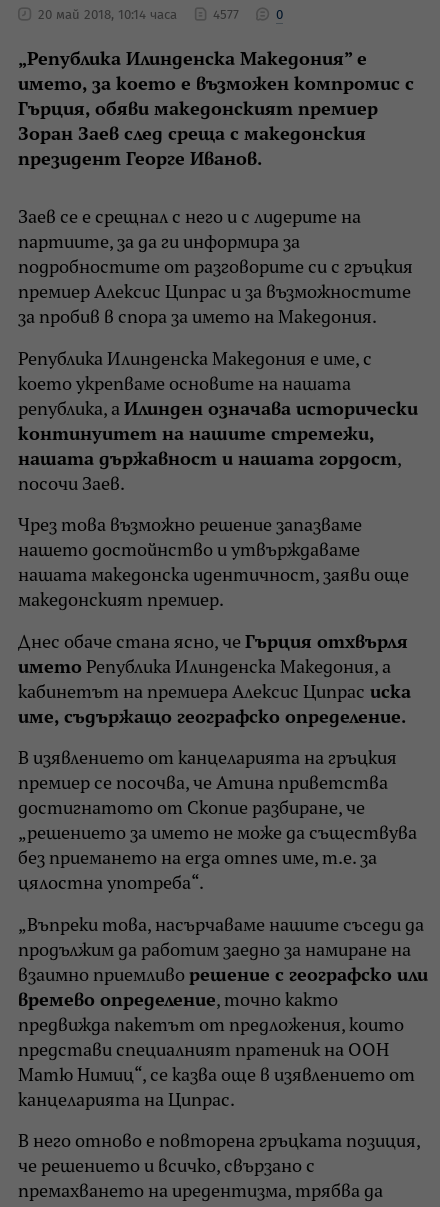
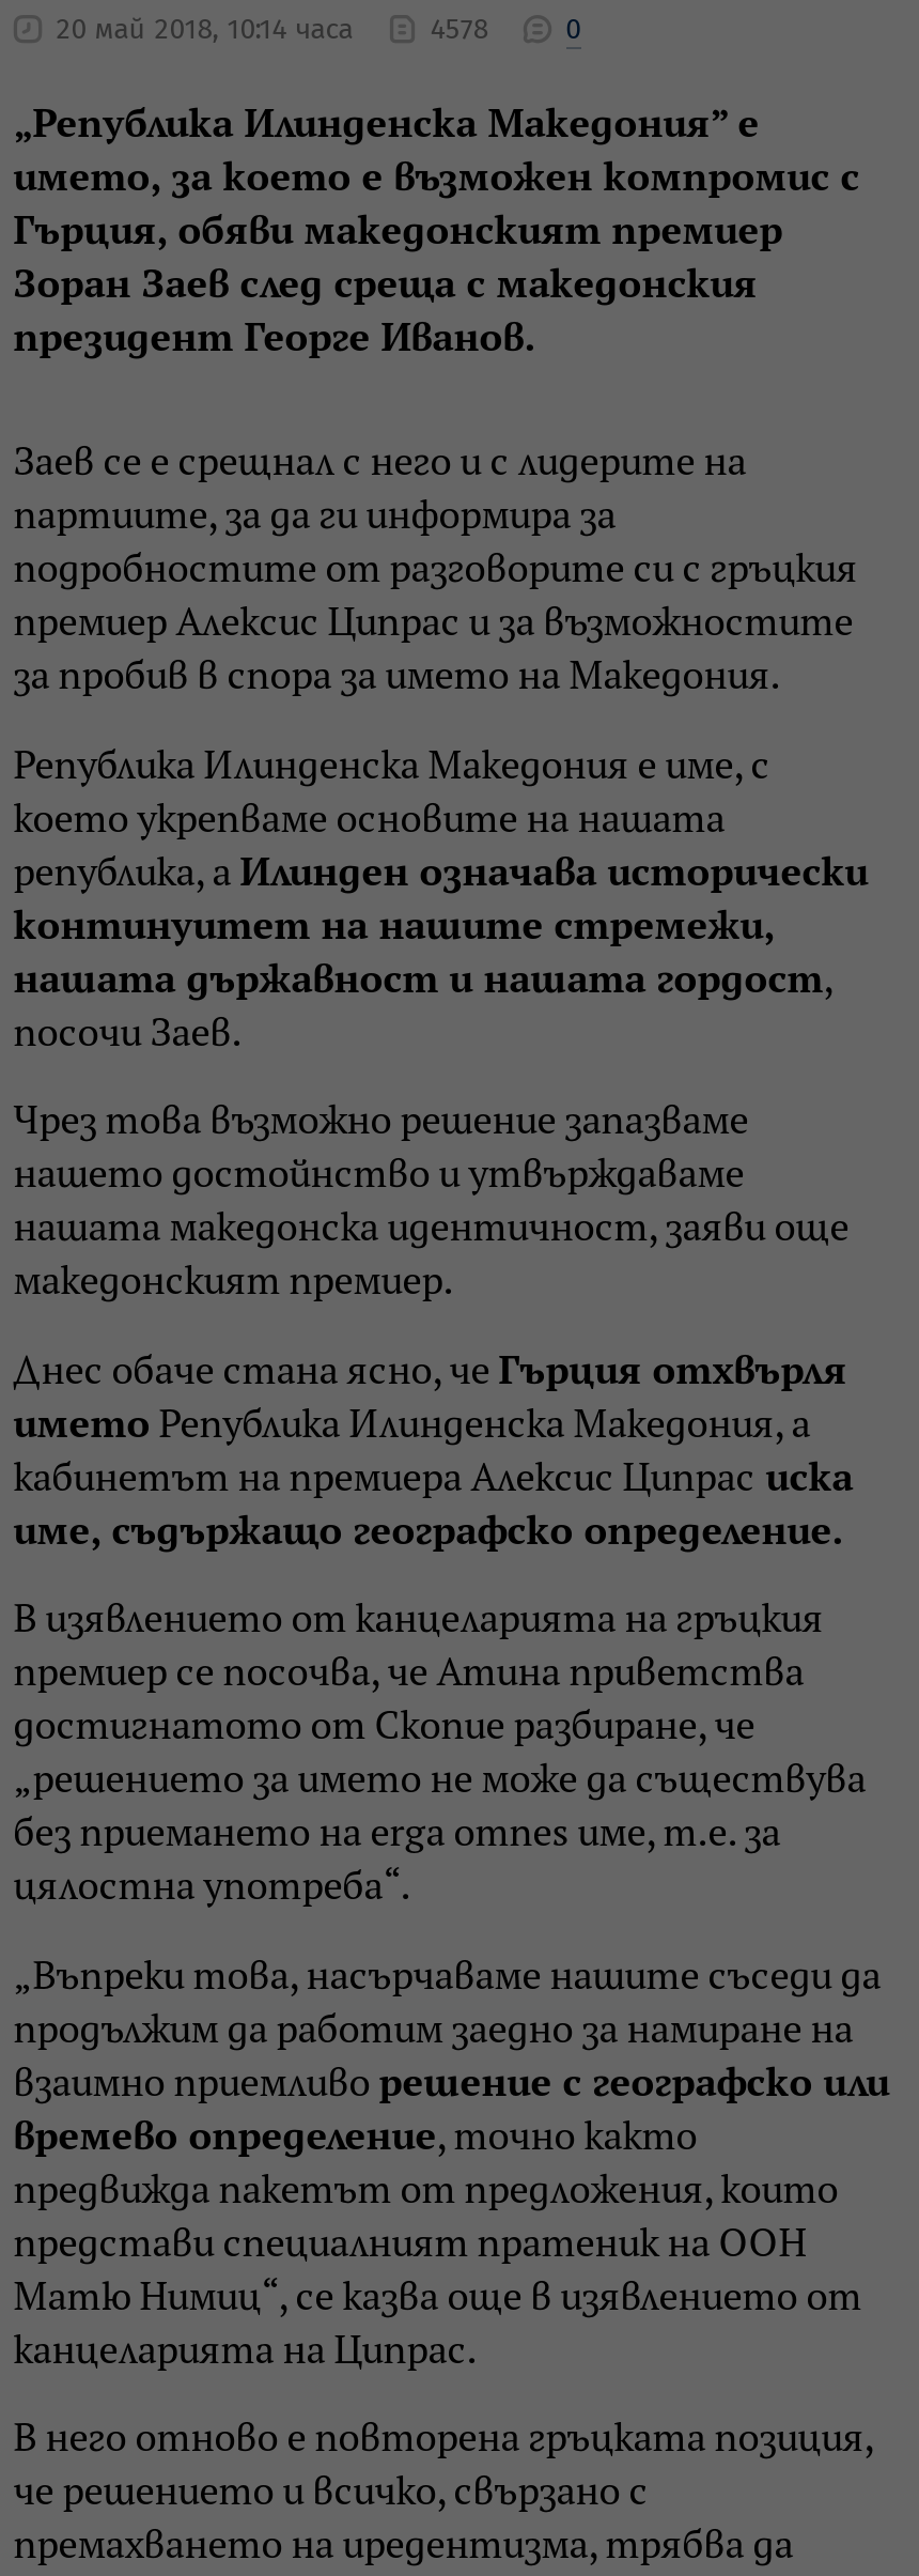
- 4577
+ 4578
